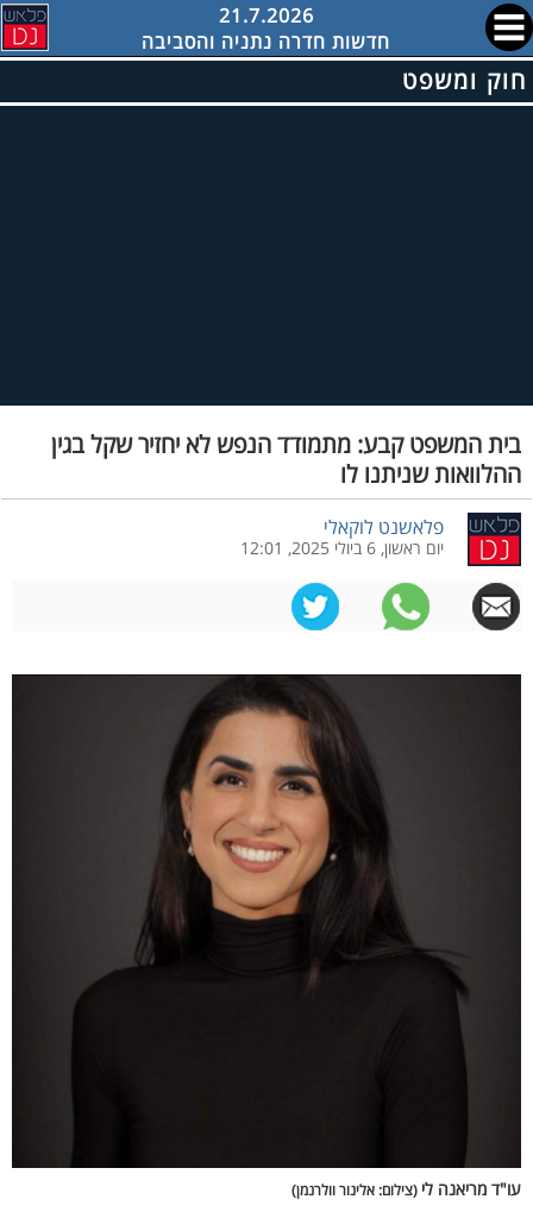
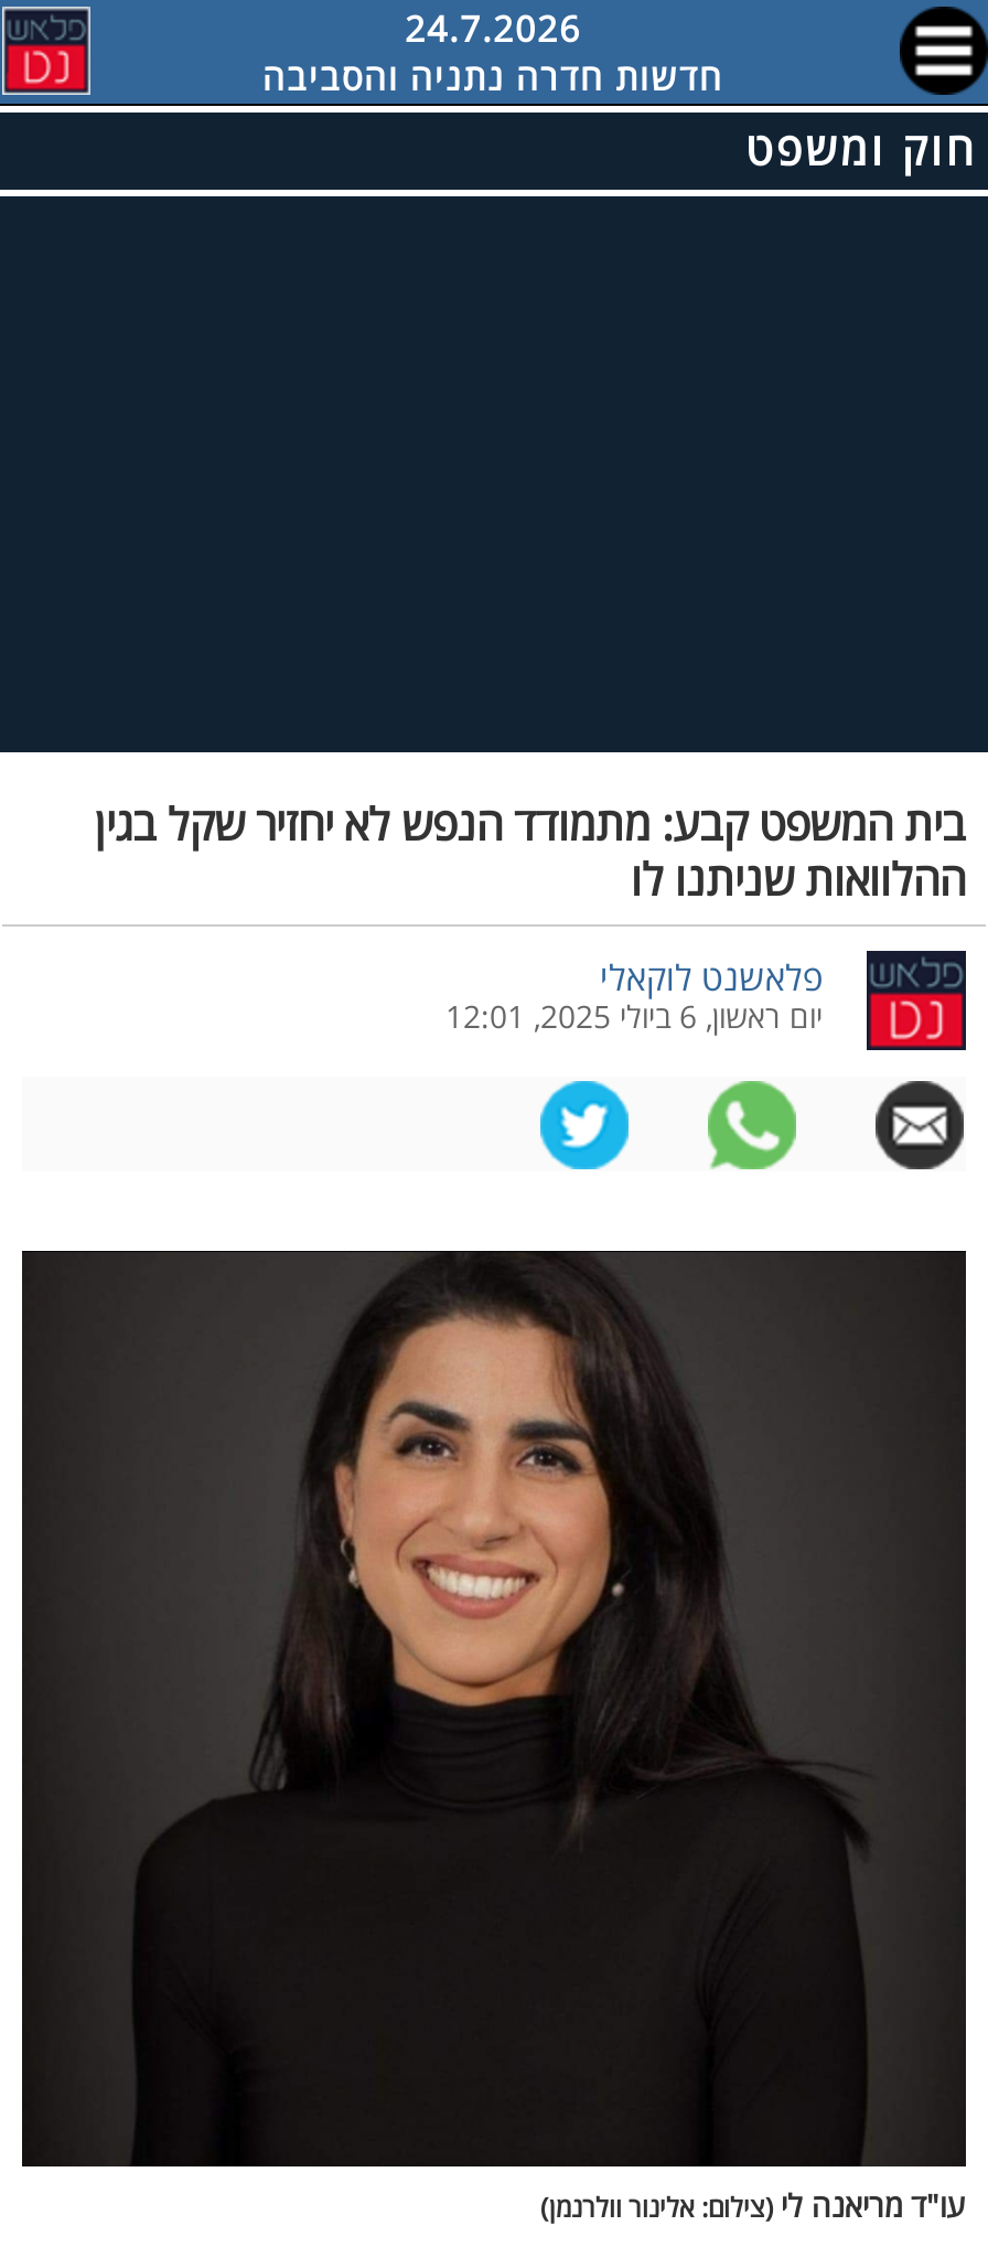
- 21.7.2026
+ 24.7.2026
